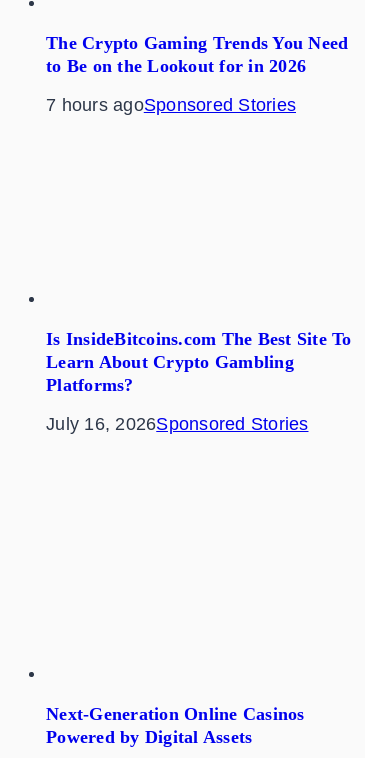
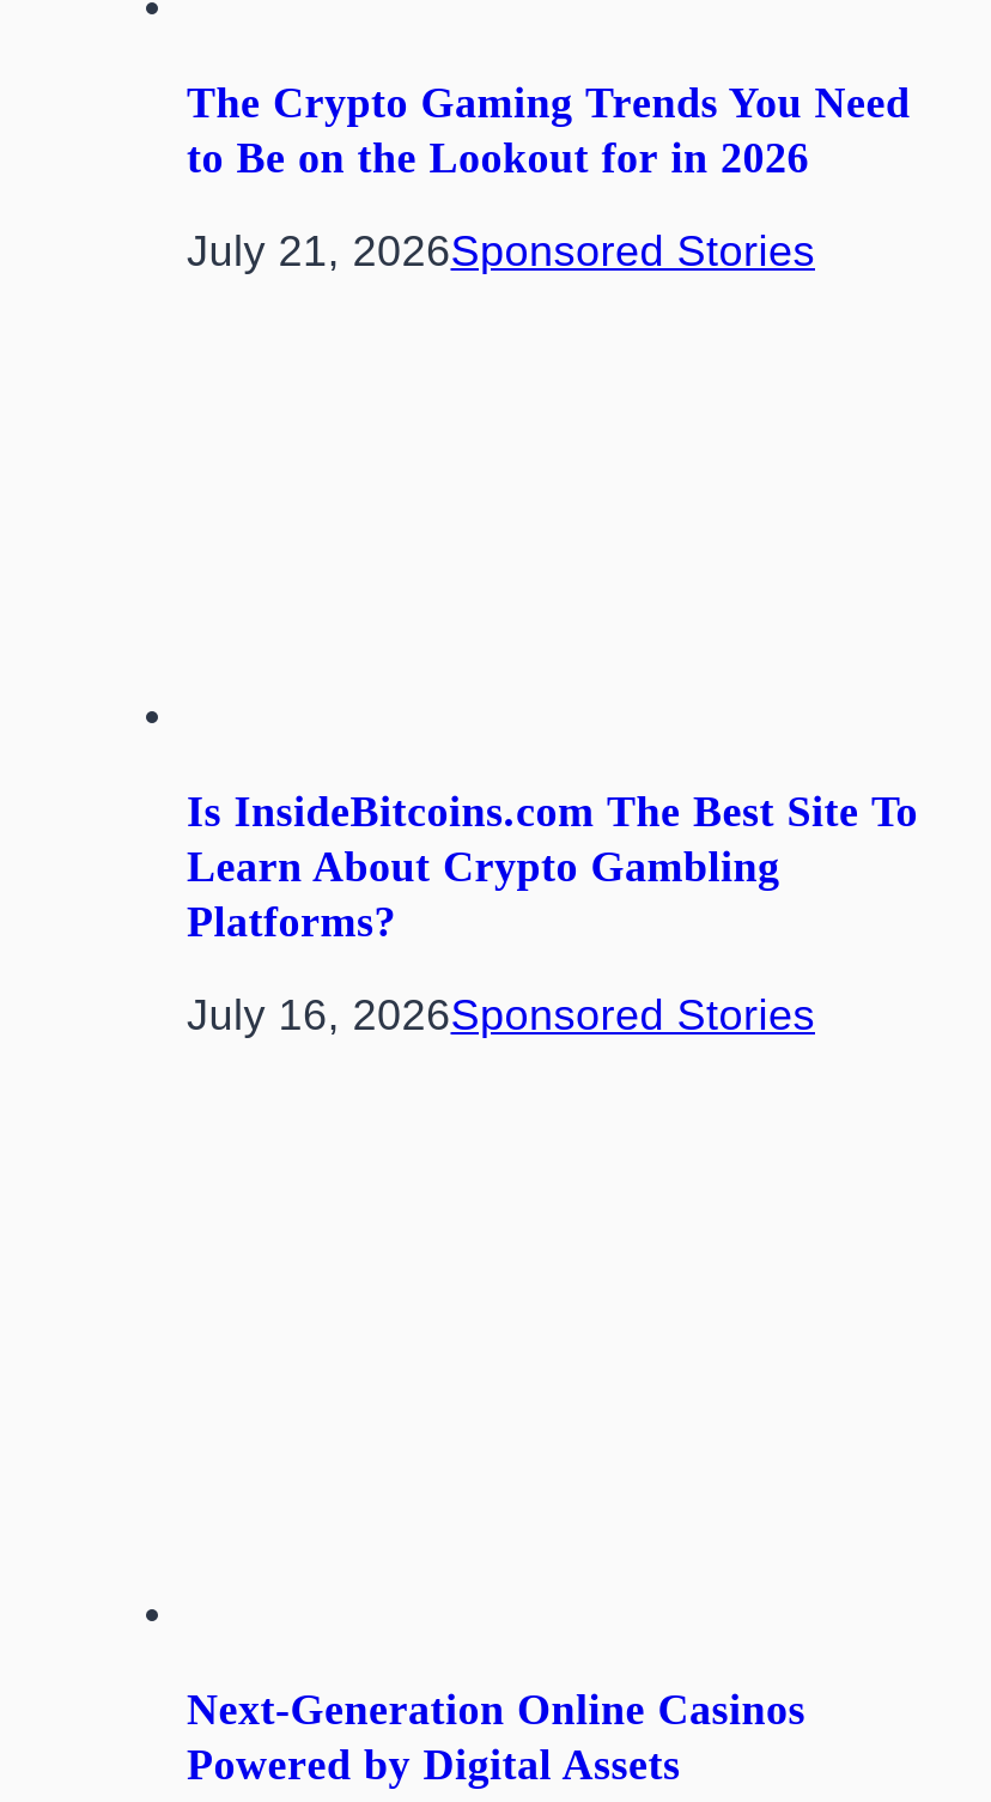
- 7 hours agoSponsored Stories
+ July 21, 2026Sponsored Stories
